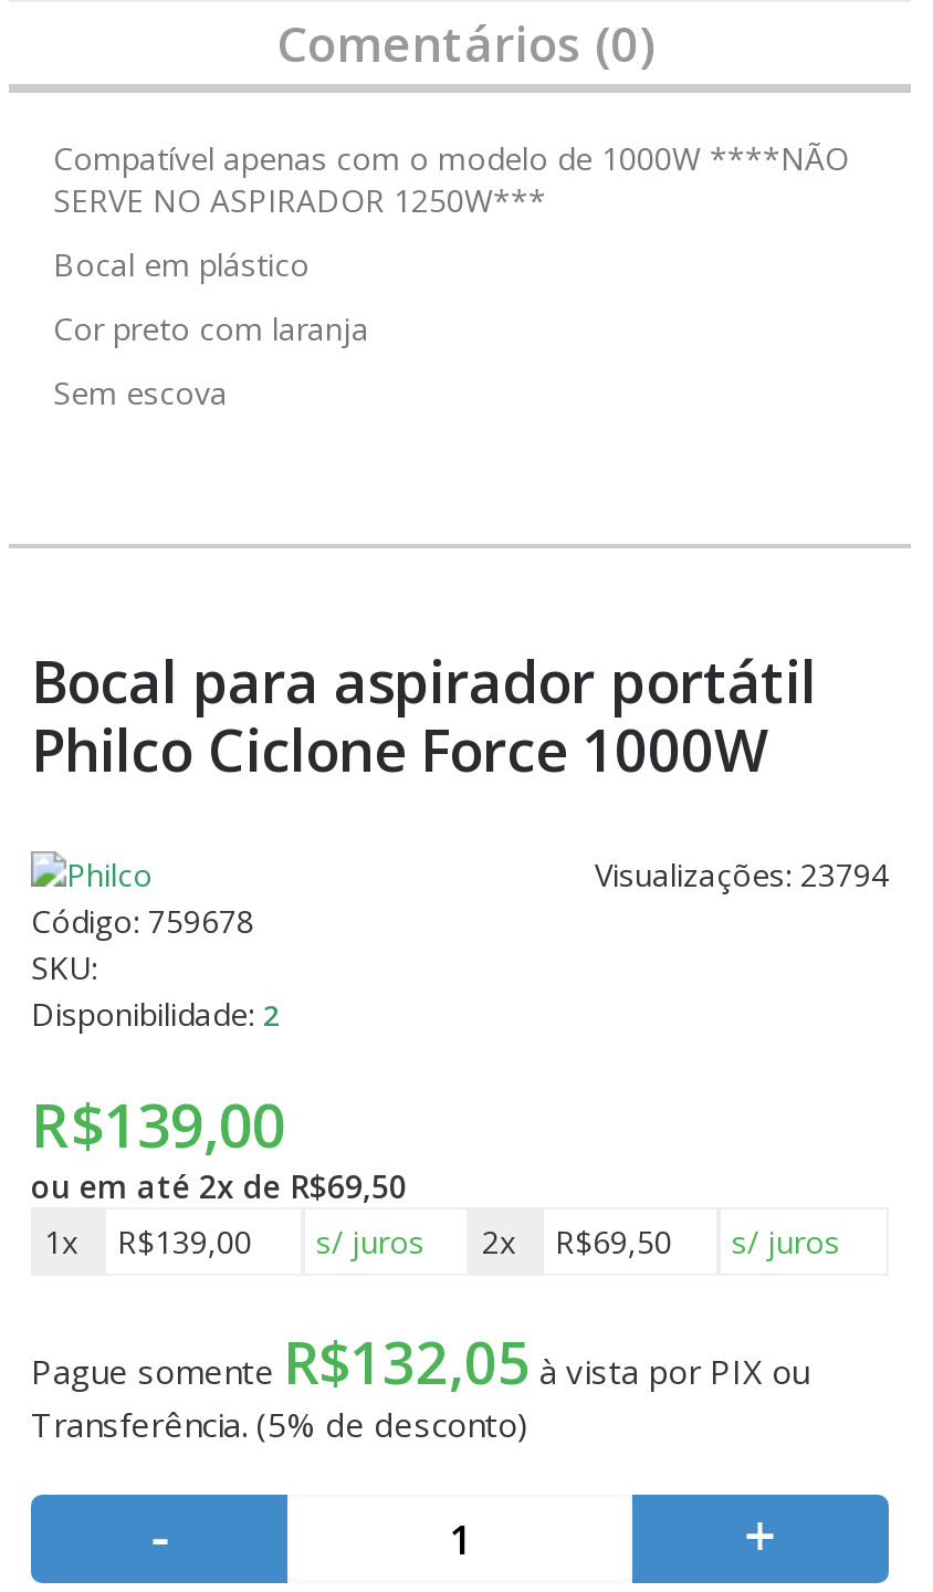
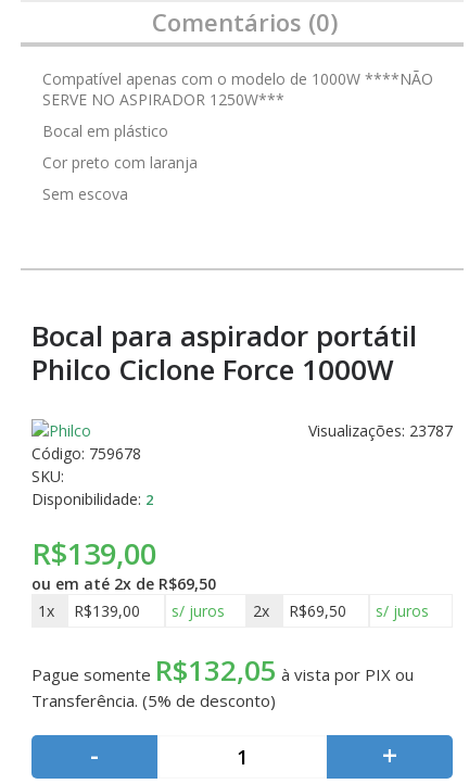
- Visualizações: 23794
+ Visualizações: 23787
